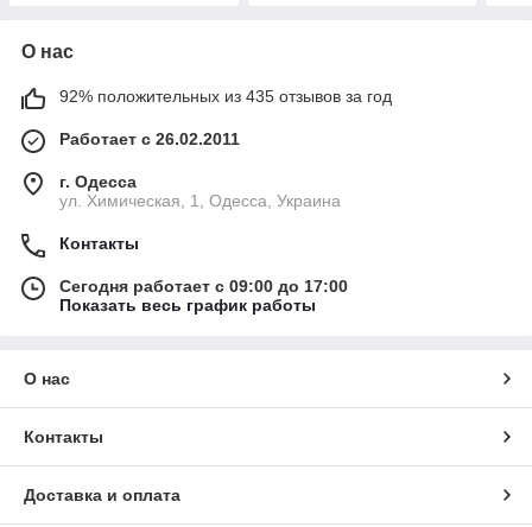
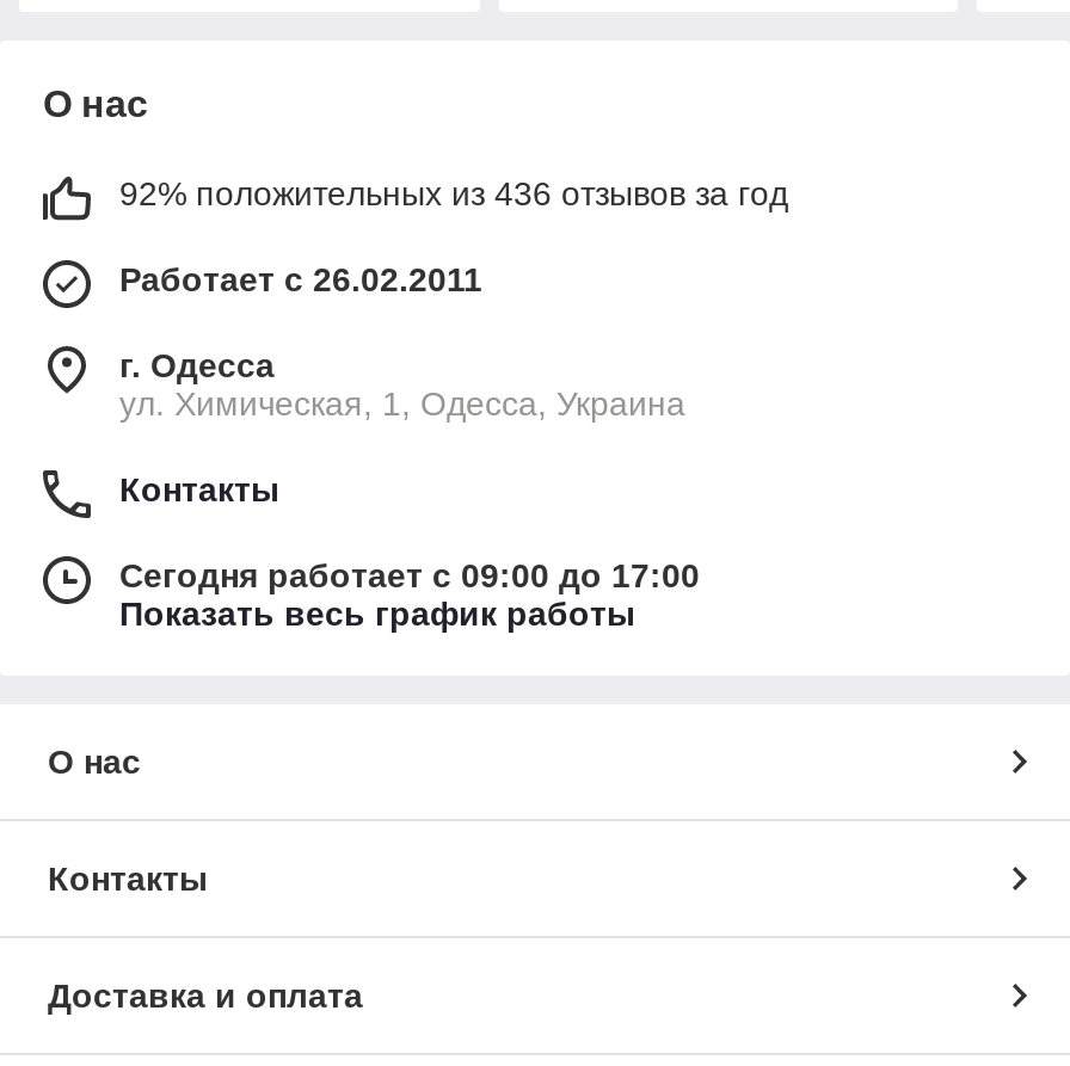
- 92% положительных из 435 отзывов за год
+ 92% положительных из 436 отзывов за год
